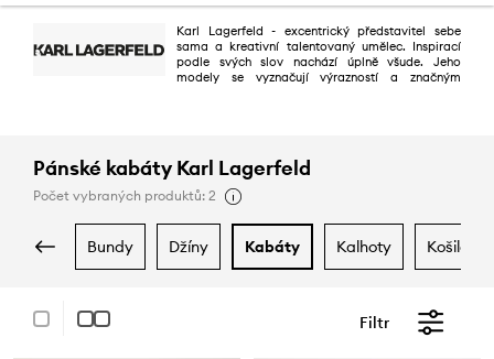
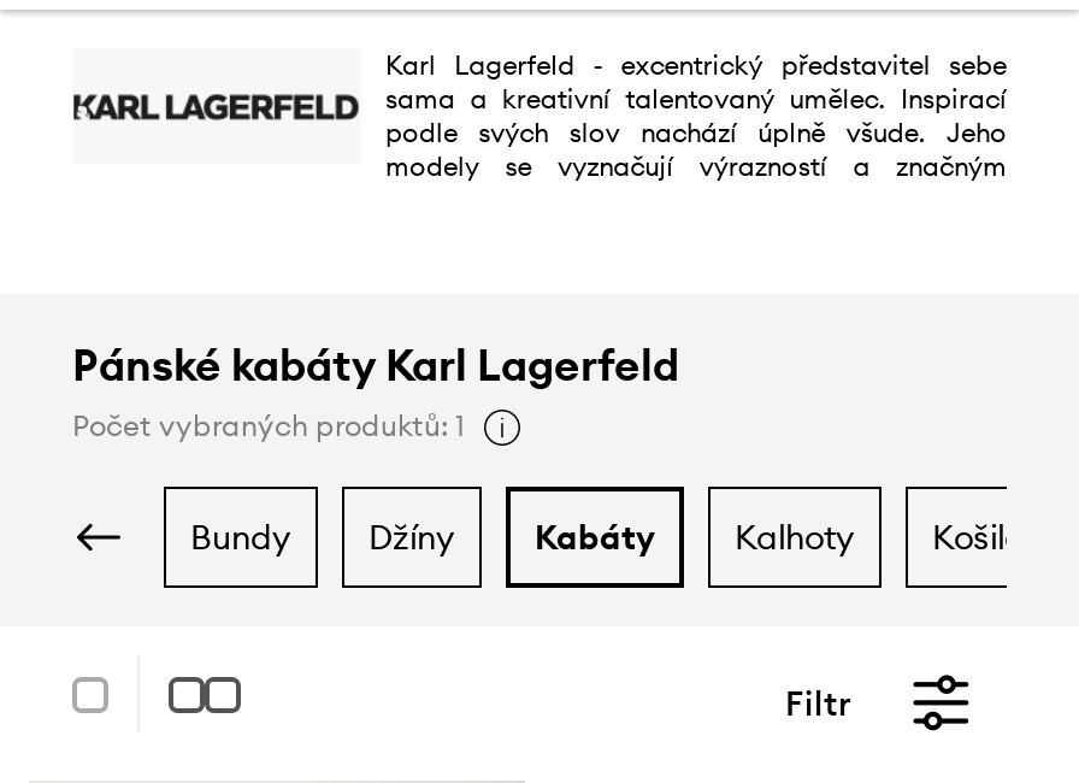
- Počet vybraných produktů: 2
+ Počet vybraných produktů: 1
